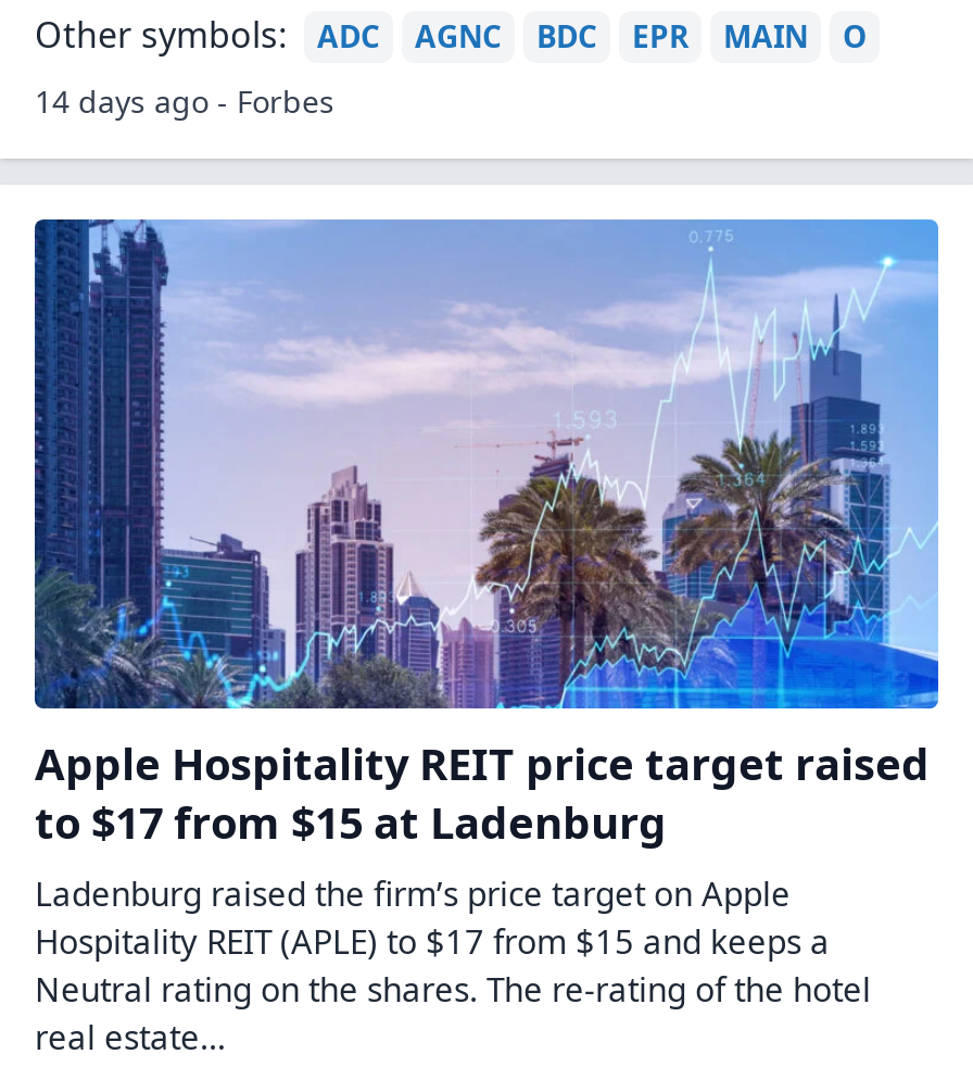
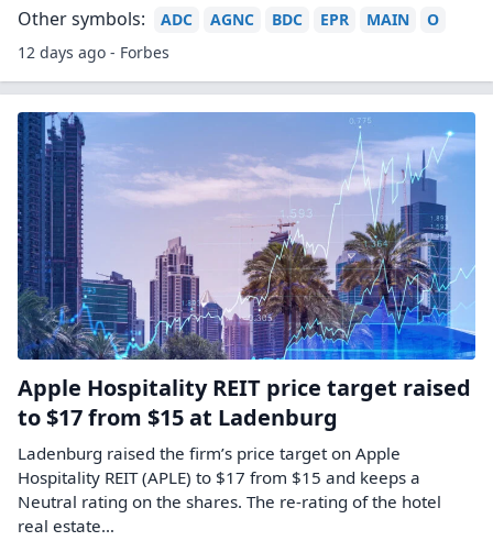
- 14 days ago - Forbes
+ 12 days ago - Forbes
